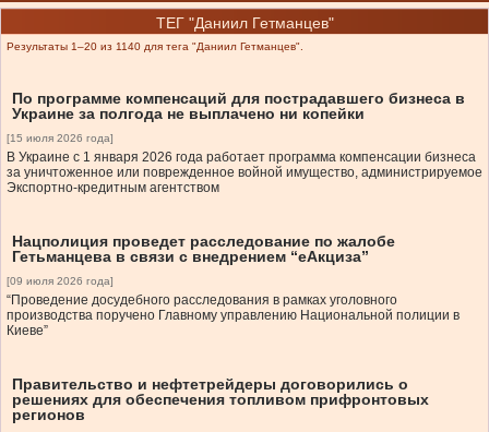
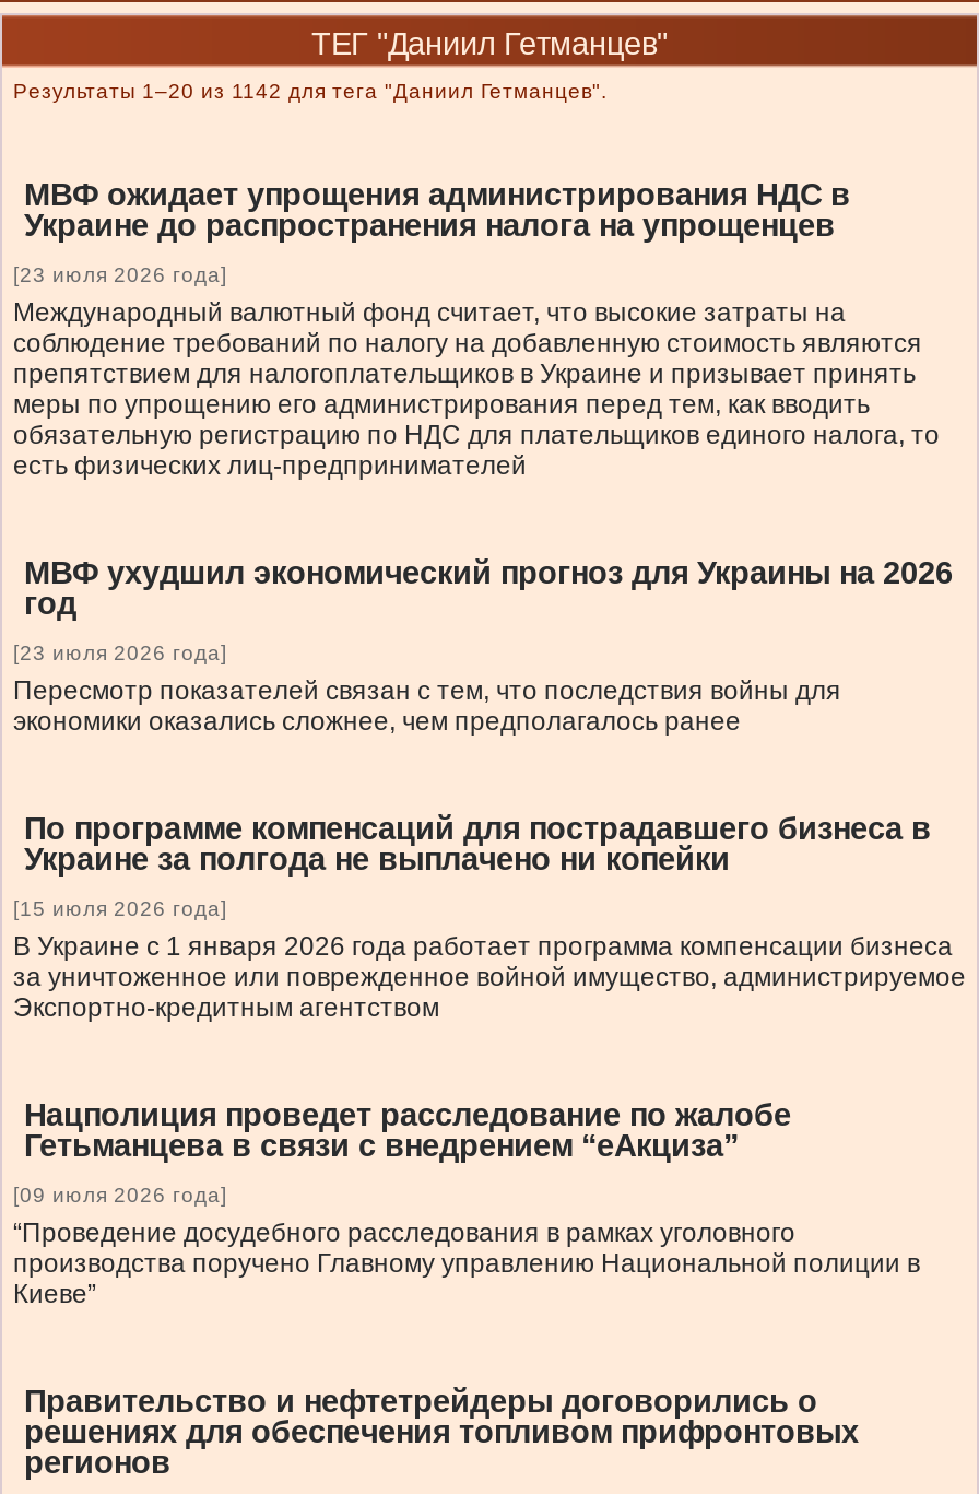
- Результаты 1–20 из 1140 для тега "Даниил Гетманцев".
+ Результаты 1–20 из 1142 для тега "Даниил Гетманцев".
+ МВФ ожидает упрощения администрирования НДС в
+ Украине до распространения налога на упрощенцев
+ [23 июля 2026 года]
+ Международный валютный фонд считает, что высокие затраты на
+ соблюдение требований по налогу на добавленную стоимость являются
+ препятствием для налогоплательщиков в Украине и призывает принять
+ меры по упрощению его администрирования перед тем, как вводить
+ обязательную регистрацию по НДС для плательщиков единого налога, то
+ есть физических лиц-предпринимателей
+ МВФ ухудшил экономический прогноз для Украины на 2026
+ год
+ [23 июля 2026 года]
+ Пересмотр показателей связан с тем, что последствия войны для
+ экономики оказались сложнее, чем предполагалось ранее
